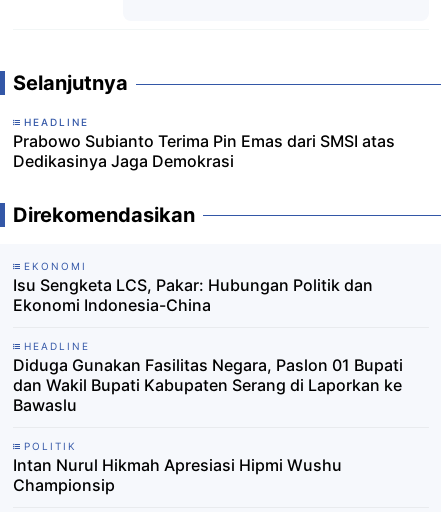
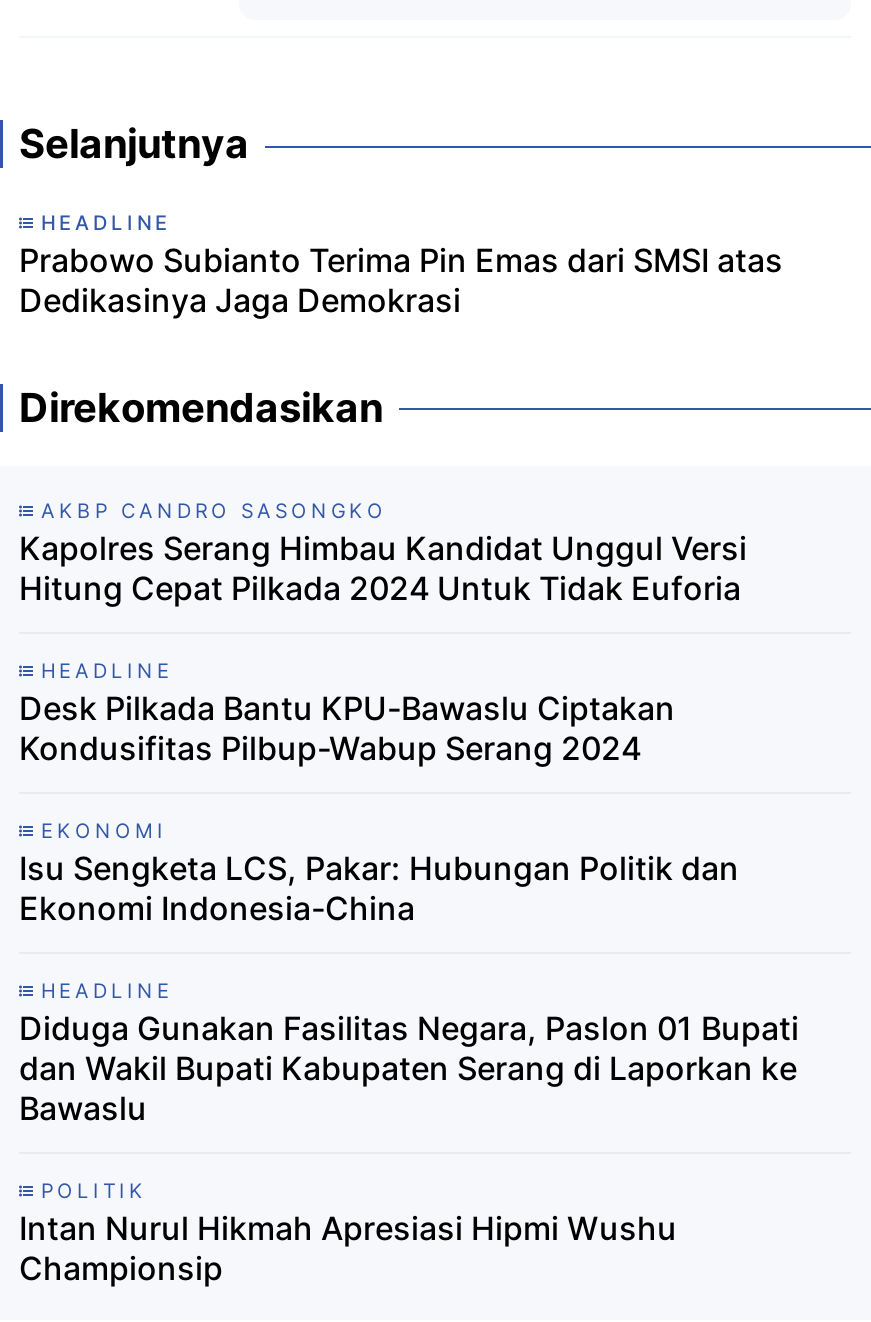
+ AKBP CANDRO SASONGKO
+ Kapolres Serang Himbau Kandidat Unggul Versi
+ Hitung Cepat Pilkada 2024 Untuk Tidak Euforia
+ HEADLINE
+ Desk Pilkada Bantu KPU-Bawaslu Ciptakan
+ Kondusifitas Pilbup-Wabup Serang 2024
